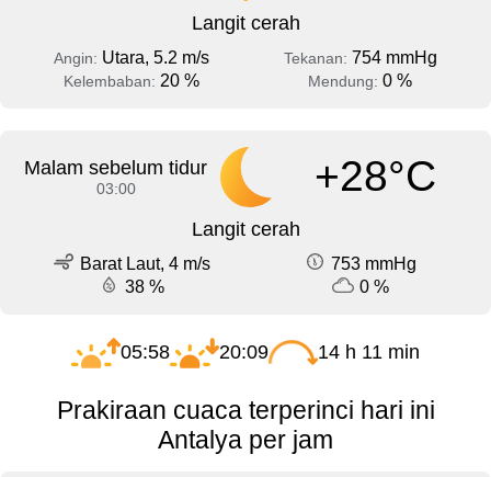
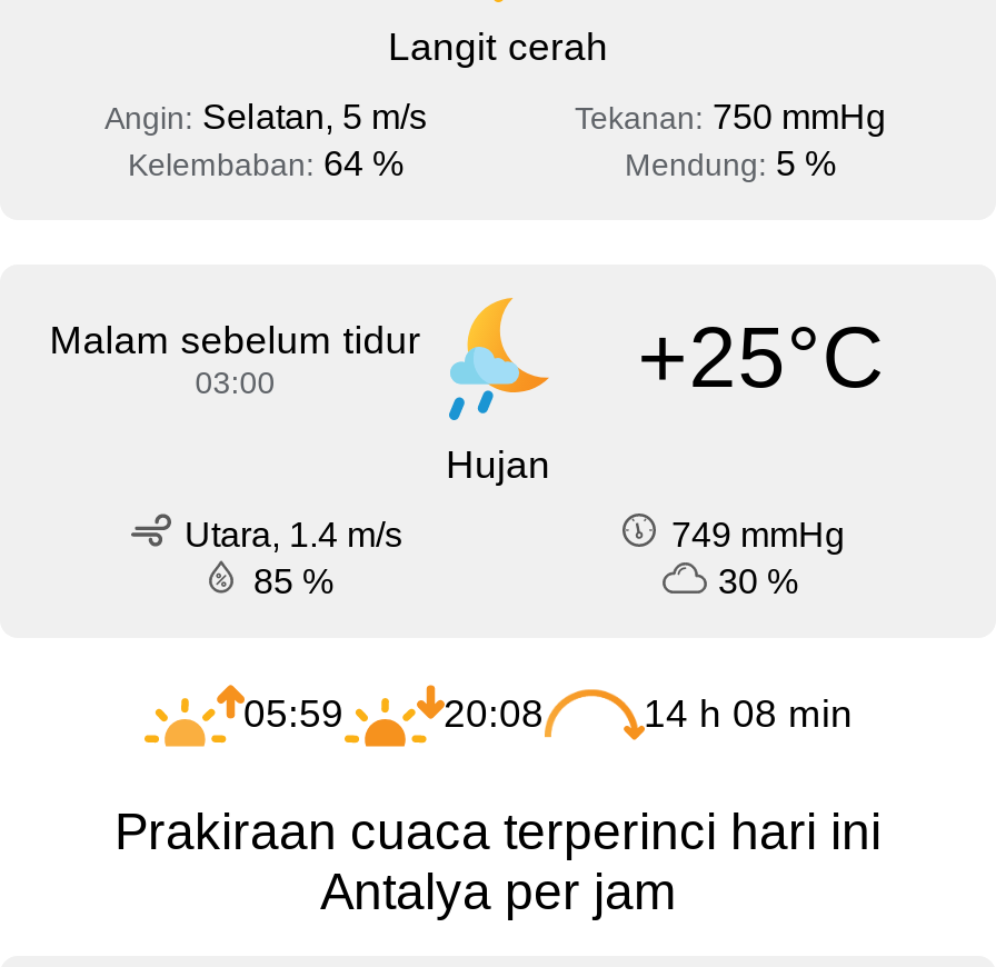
- Angin: Utara, 5.2 m/s
+ Angin: Selatan, 5 m/s

- Tekanan: 754 mmHg
+ Tekanan: 750 mmHg

- Kelembaban: 20 %
+ Kelembaban: 64 %

- Mendung: 0 %
+ Mendung: 5 %

- [image]
- +28°C
- Langit cerah
+ [image]
+ +25°C
+ Hujan

- Barat Laut, 4 m/s
- 753 mmHg
- 38 %
- 0 %
+ Utara, 1.4 m/s
+ 749 mmHg
+ 85 %
+ 30 %

- 05:58
- 20:09
- 14 h 11 min
+ 05:59
+ 20:08
+ 14 h 08 min
